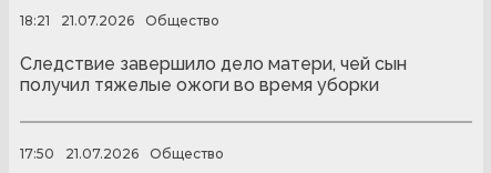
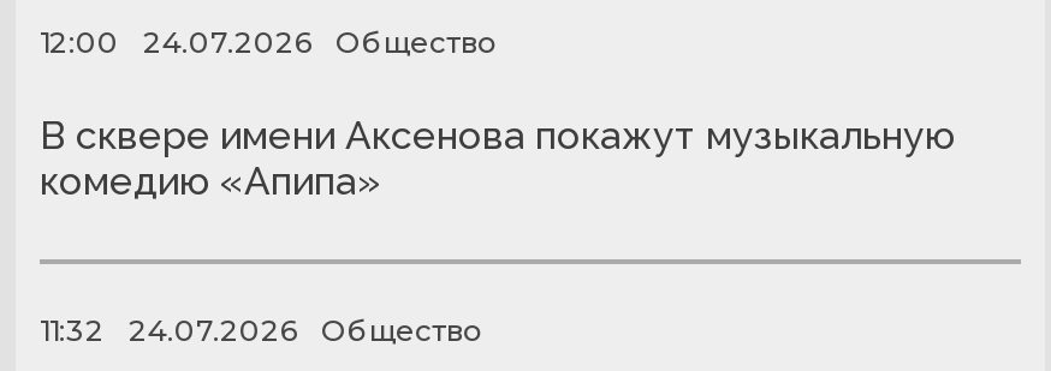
- 18:21
- 21.07.2026
+ 12:00
+ 24.07.2026

- Следствие завершило дело матери, чей сын
- получил тяжелые ожоги во время уборки
+ В сквере имени Аксенова покажут музыкальную
+ комедию «Апипа»

- 17:50
- 21.07.2026
+ 11:32
+ 24.07.2026
